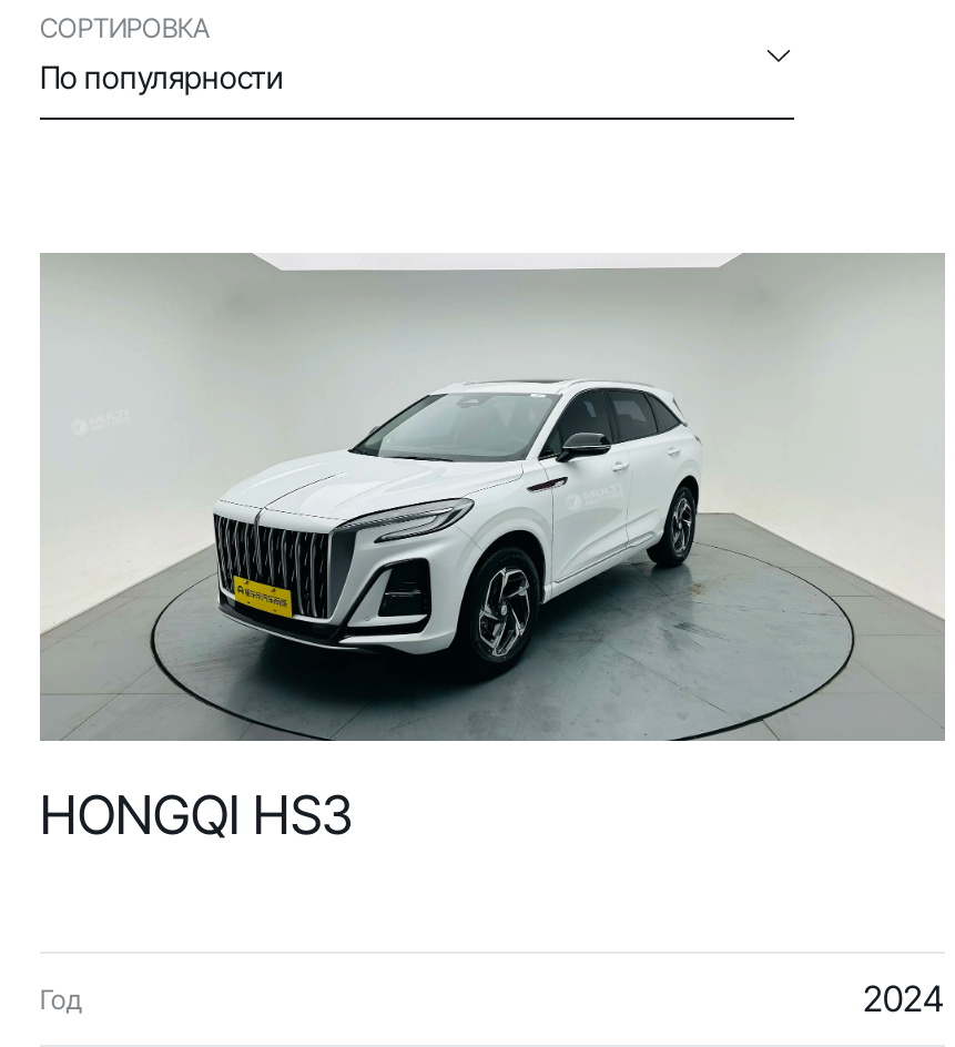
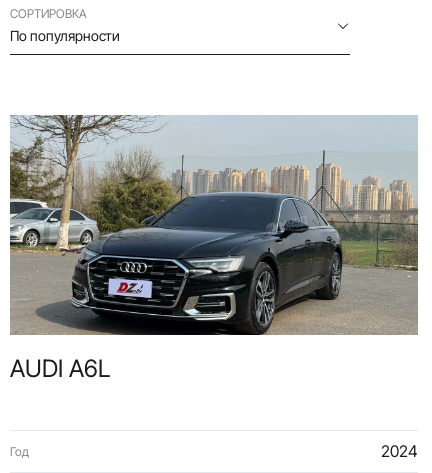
- [image]
- HONGQI HS3
+ [image]
+ AUDI A6L
